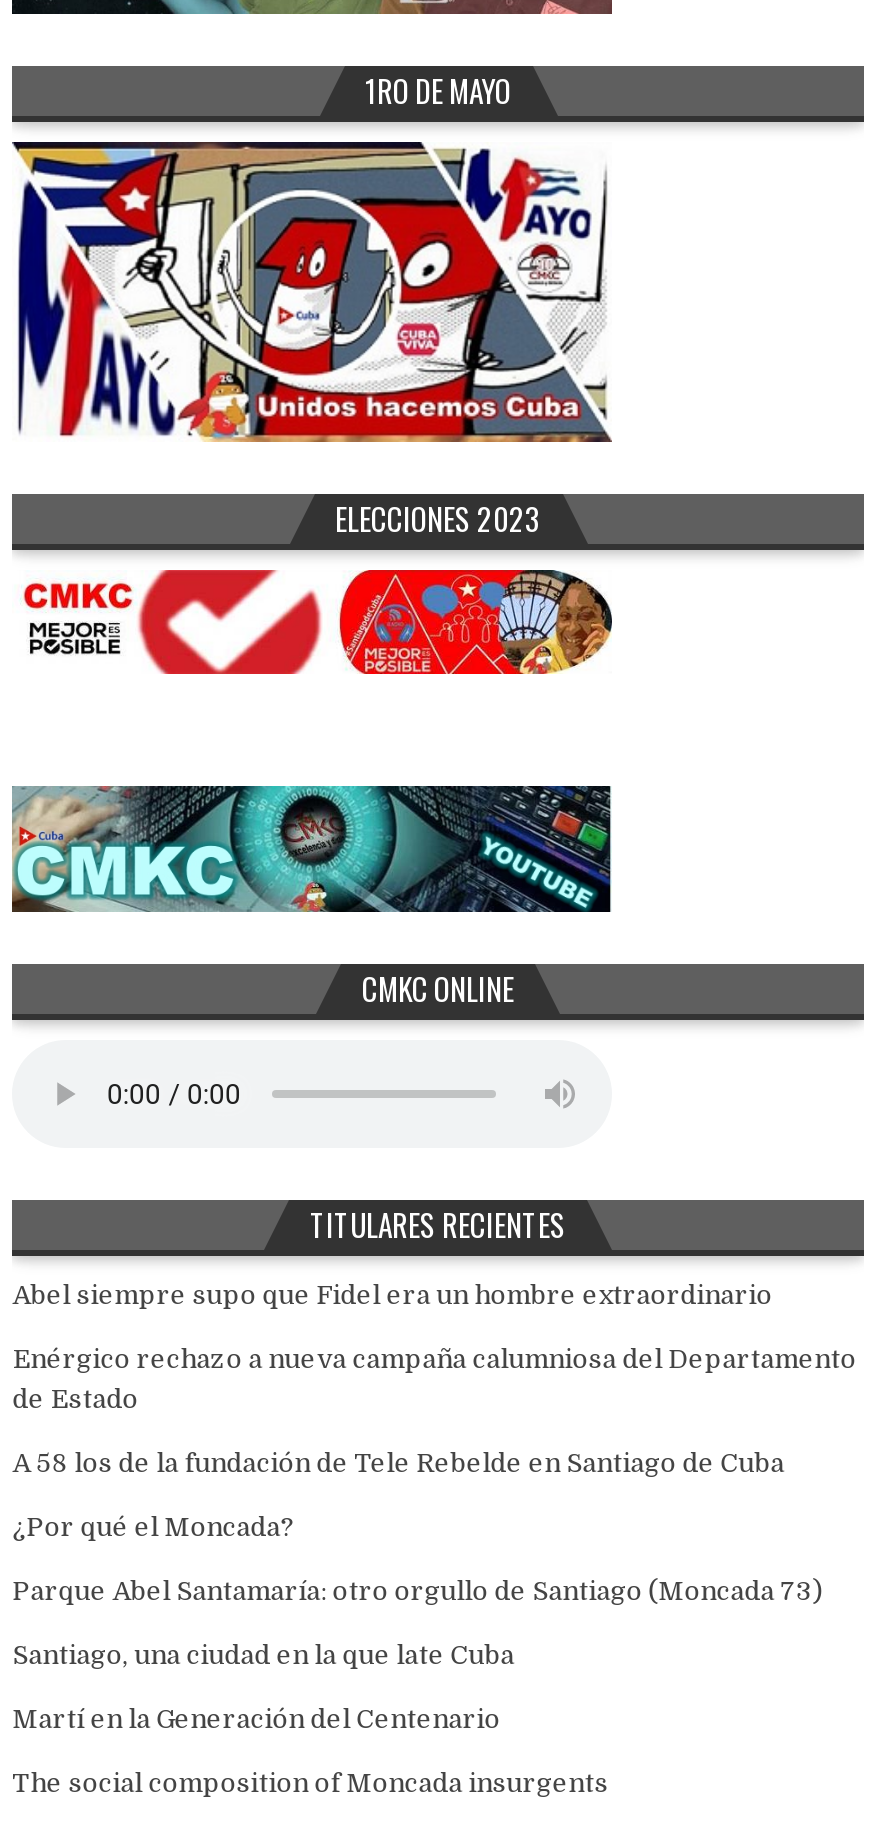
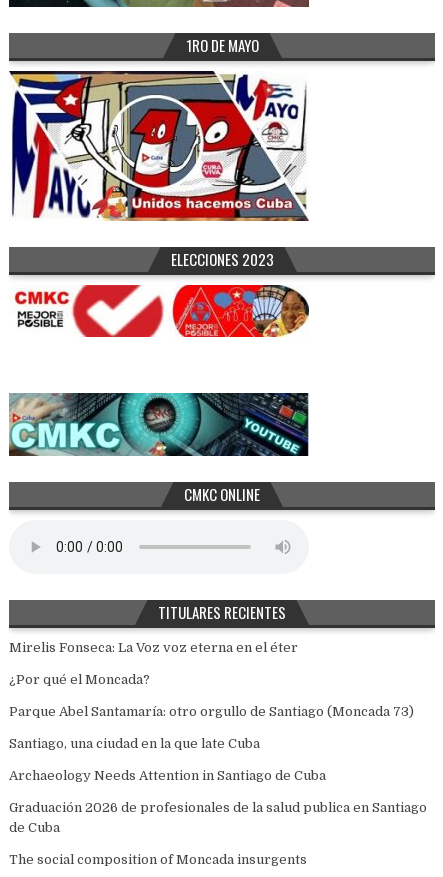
- Abel siempre supo que Fidel era un hombre extraordinario
- Enérgico rechazo a nueva campaña calumniosa del Departamento
- de Estado
- A 58 los de la fundación de Tele Rebelde en Santiago de Cuba
+ Mirelis Fonseca: La Voz voz eterna en el éter

moved up: ¿Por qué el Moncada? | Parque Abel Santamaría: otro orgullo de Santiago (Moncada 73) | Santiago, una ciudad en la que late Cuba

- Martí en la Generación del Centenario
+ Archaeology Needs Attention in Santiago de Cuba
+ Graduación 2026 de profesionales de la salud publica en Santiago
+ de Cuba
